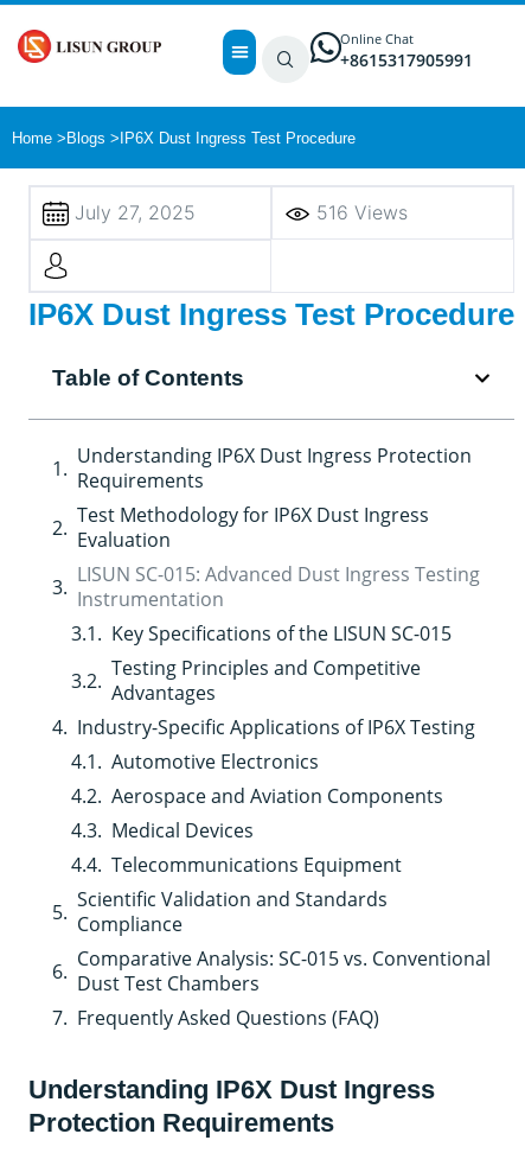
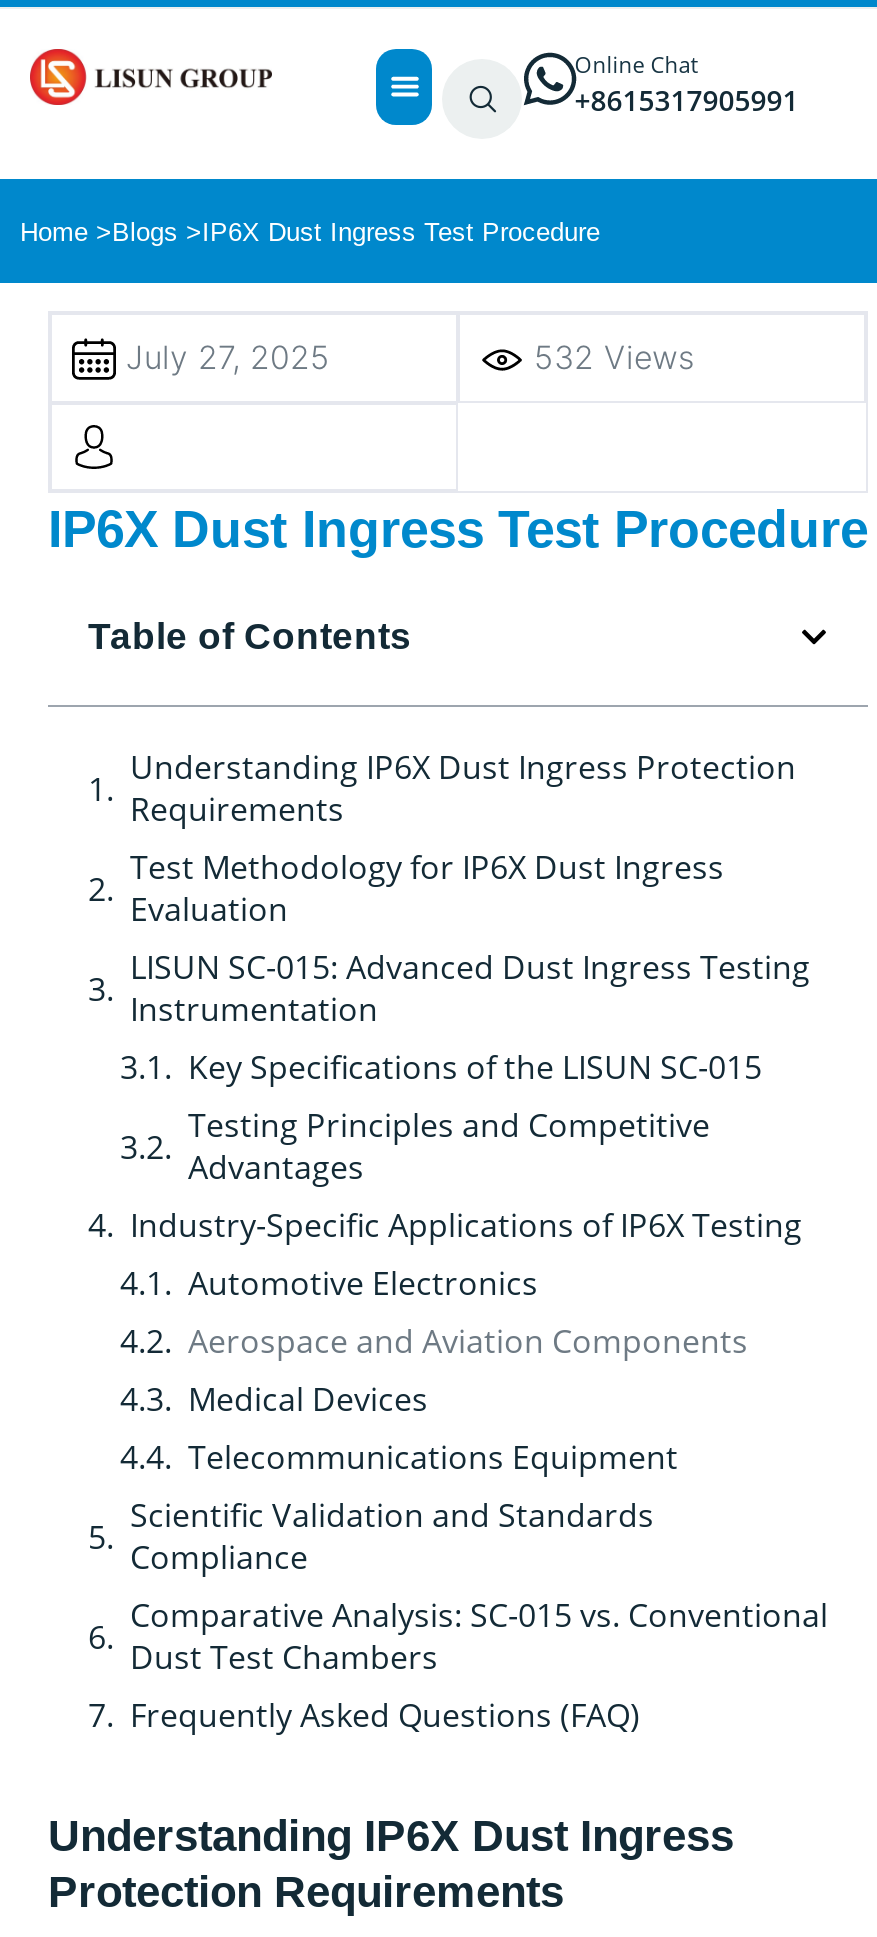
- 516 Views
+ 532 Views
